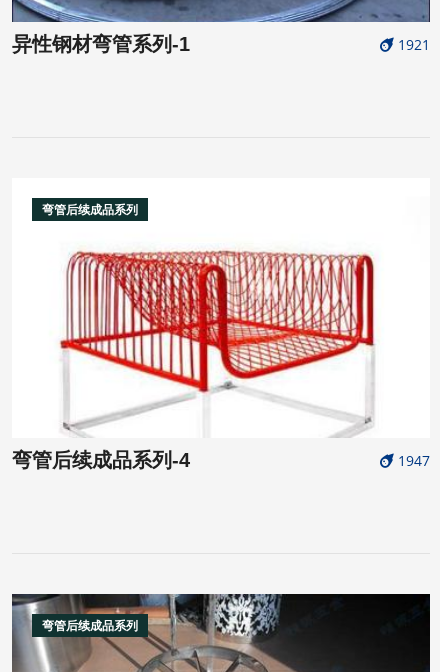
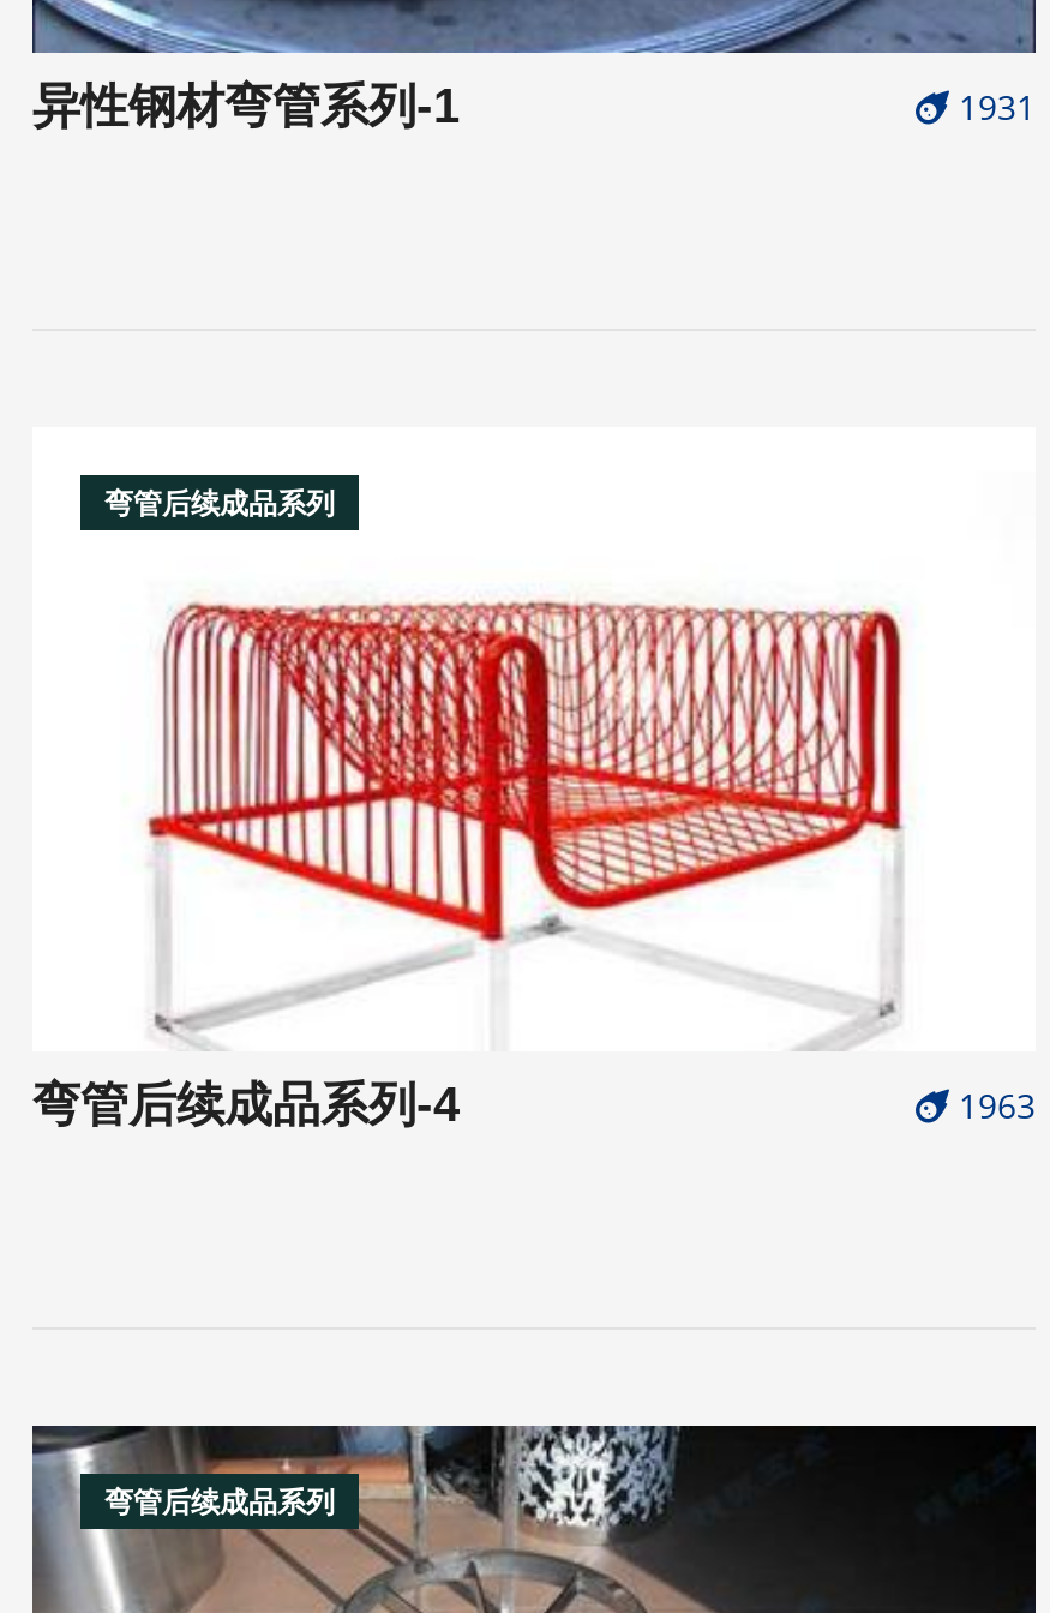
- 1921
+ 1931

- 1947
+ 1963
